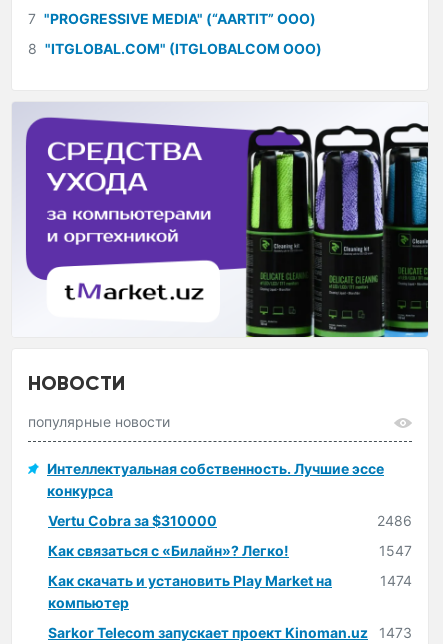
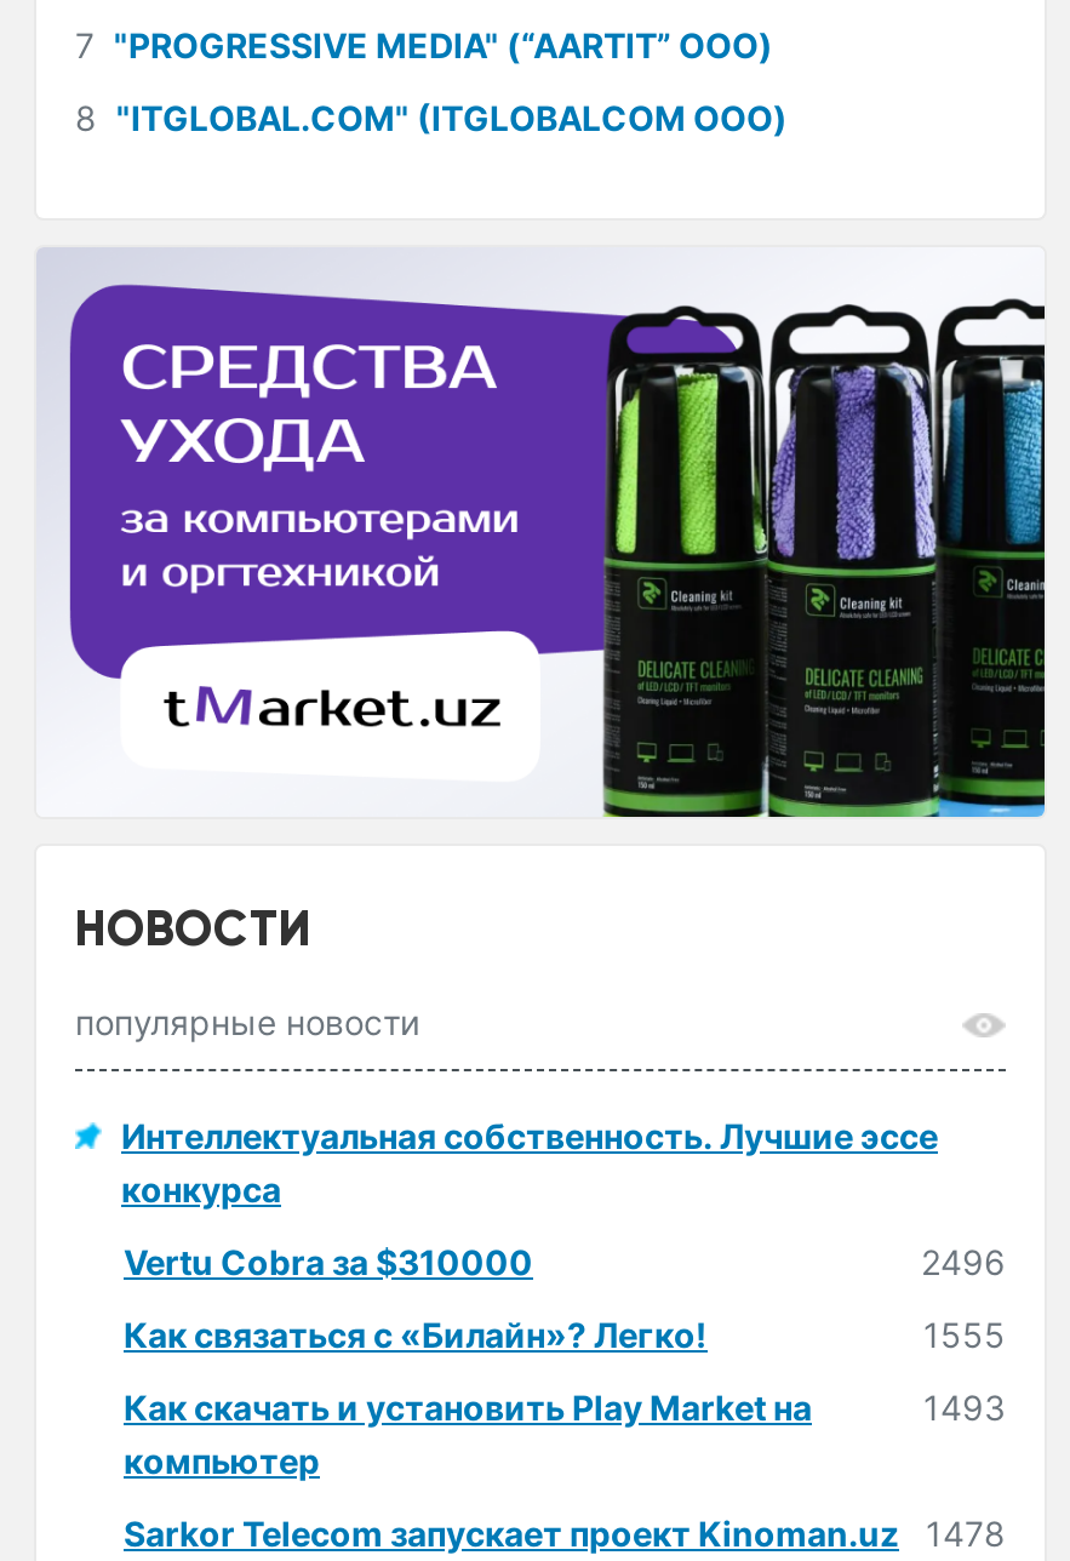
- 2486
+ 2496

- 1547
+ 1555

- 1474
+ 1493

- Sarkor Telecom запускает проект Kinoman.uz 1473
+ Sarkor Telecom запускает проект Kinoman.uz 1478
